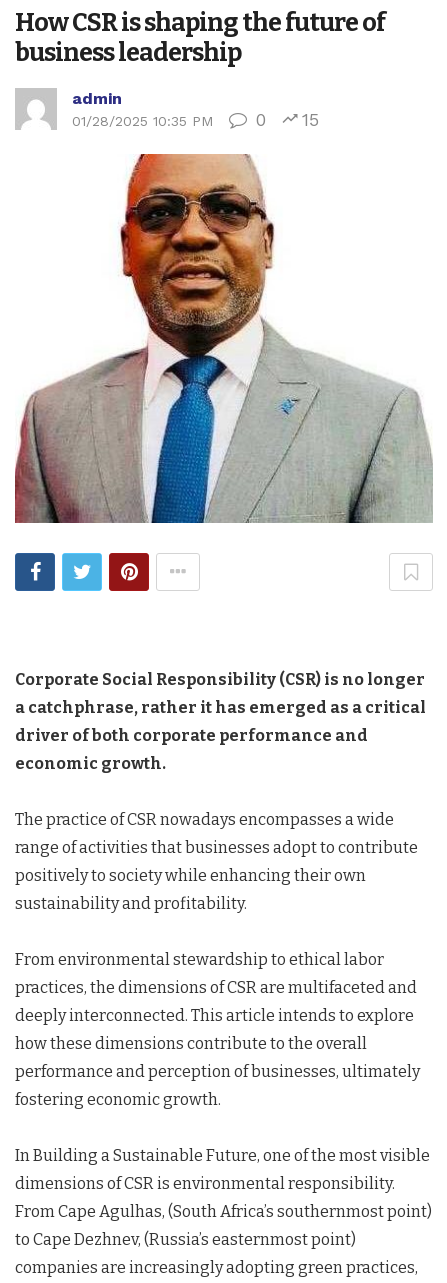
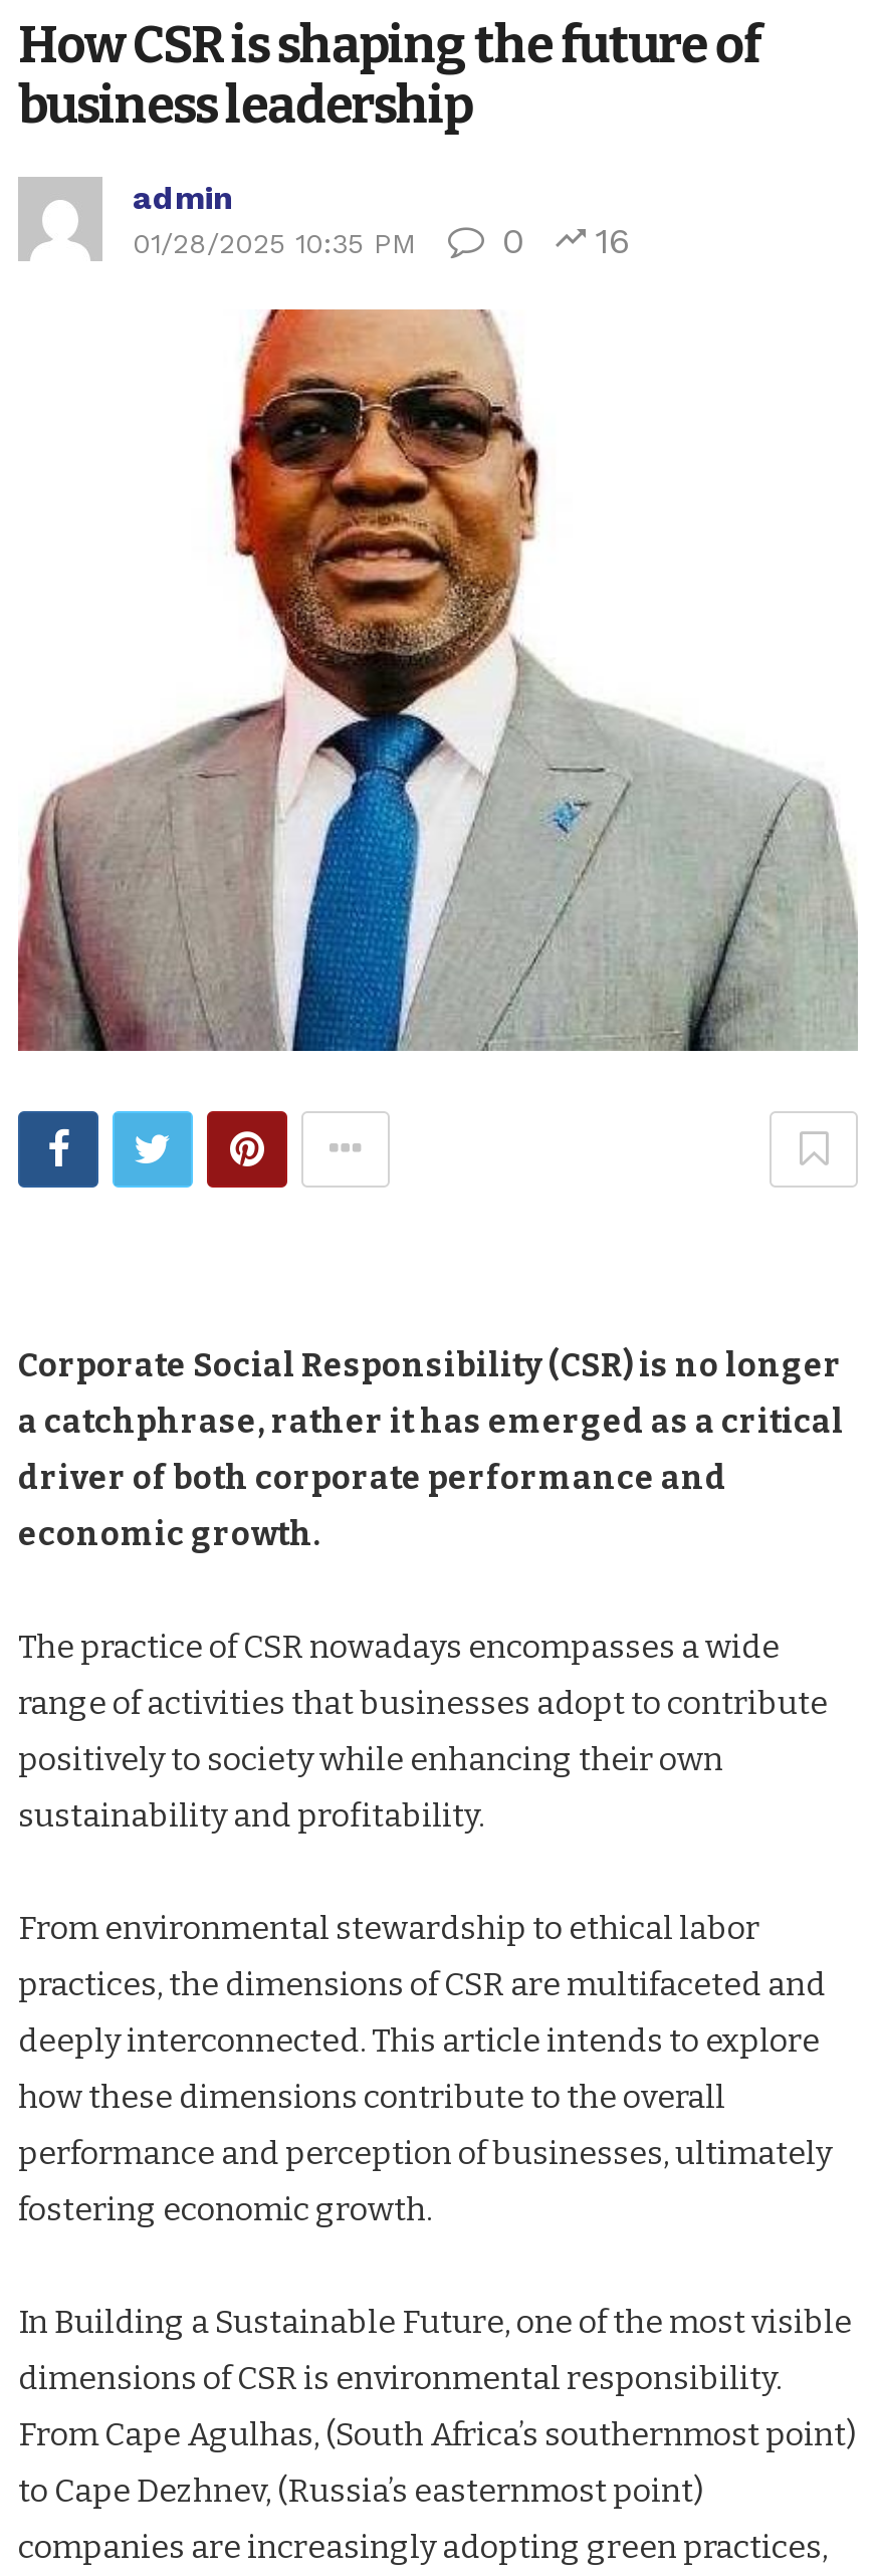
- 15
+ 16
